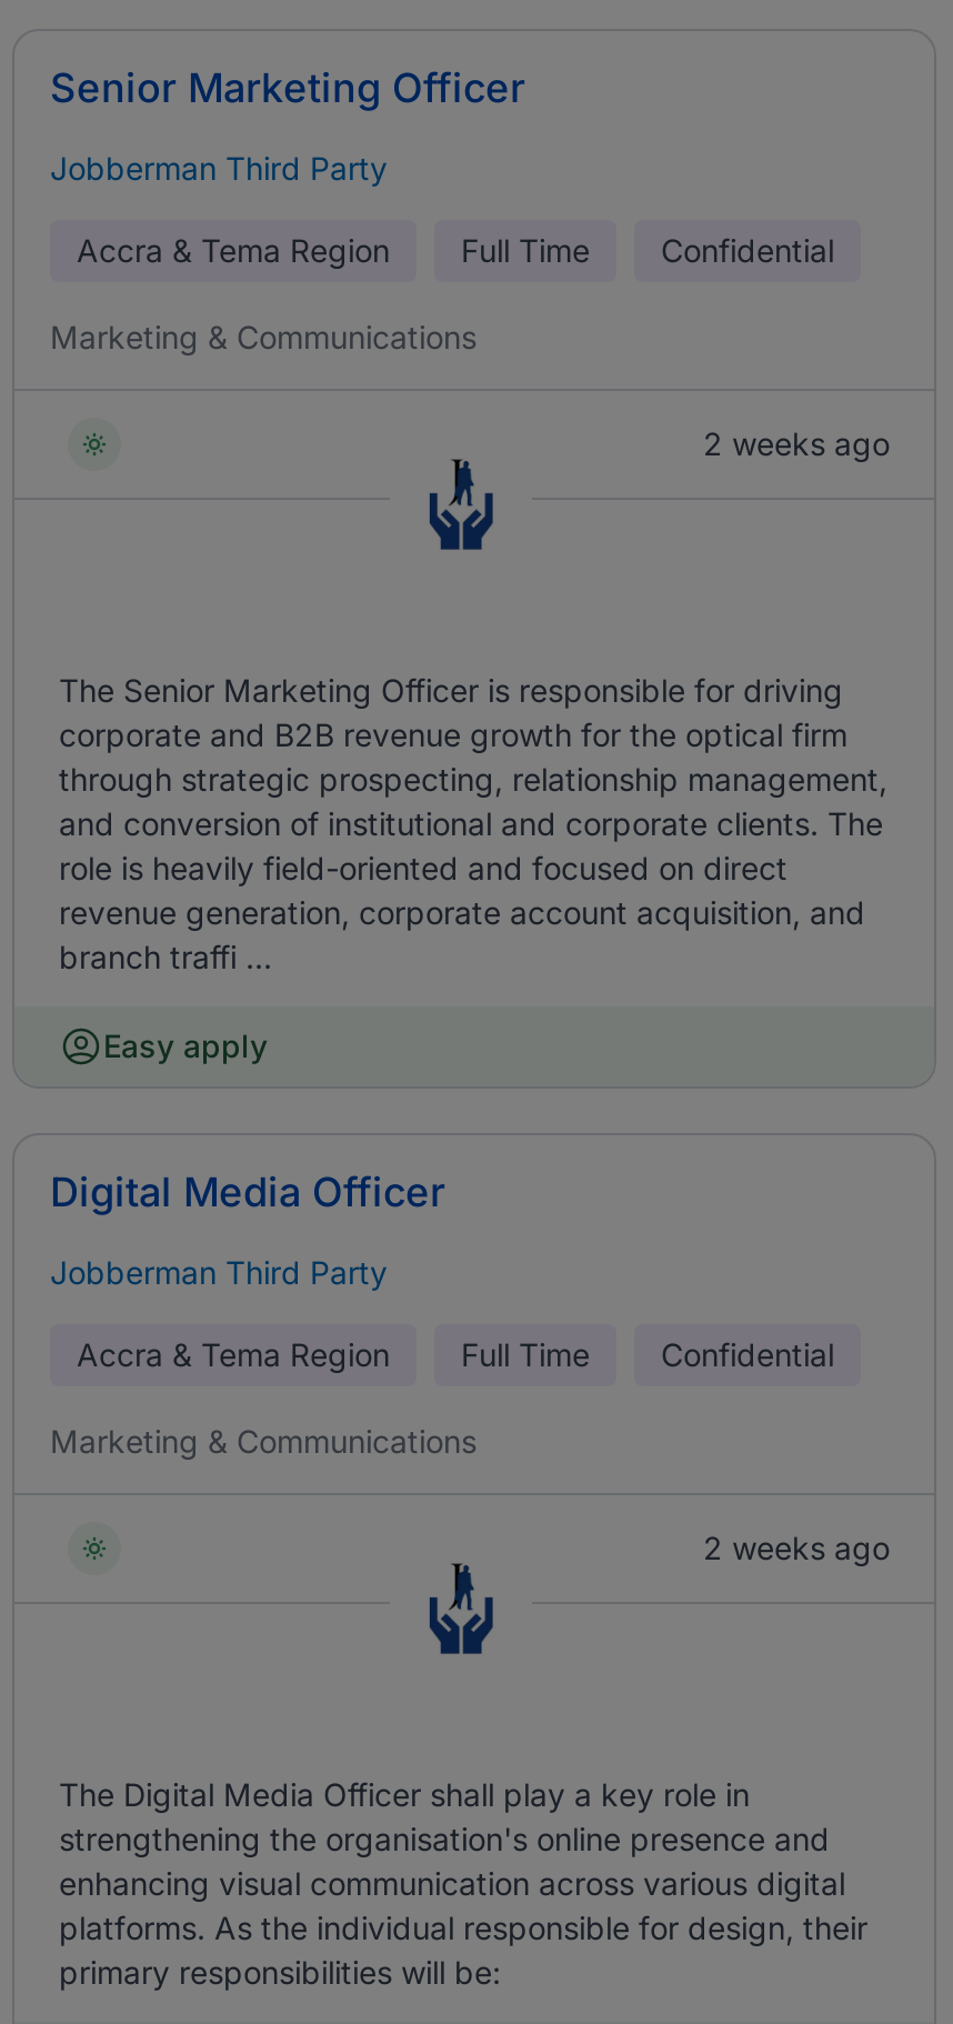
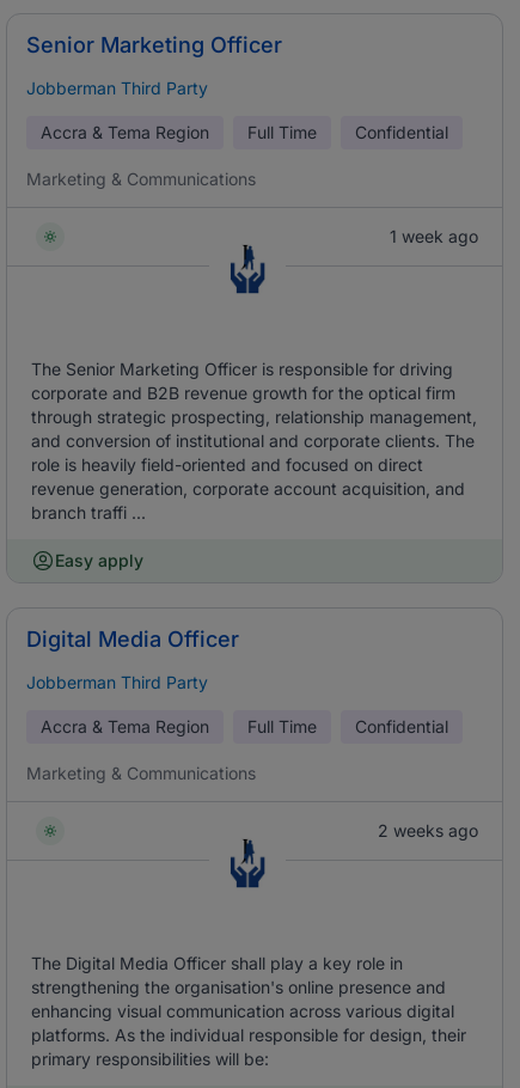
- 2 weeks ago
+ 1 week ago
